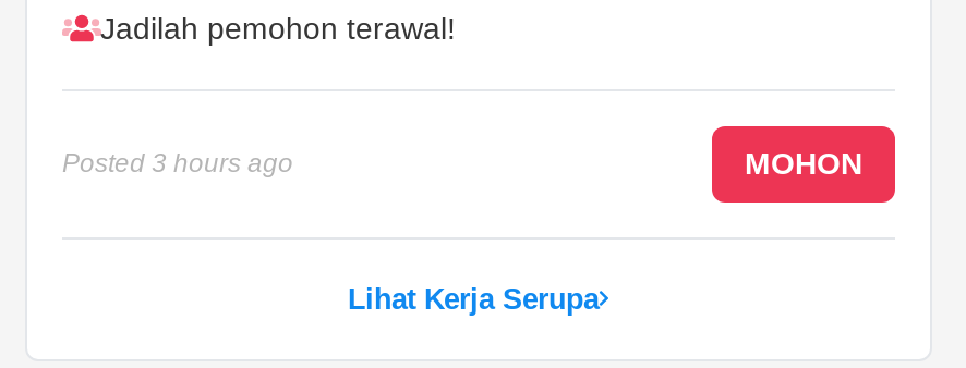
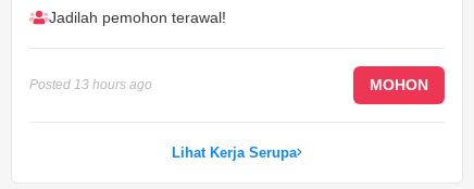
- Posted 3 hours ago
+ Posted 13 hours ago
